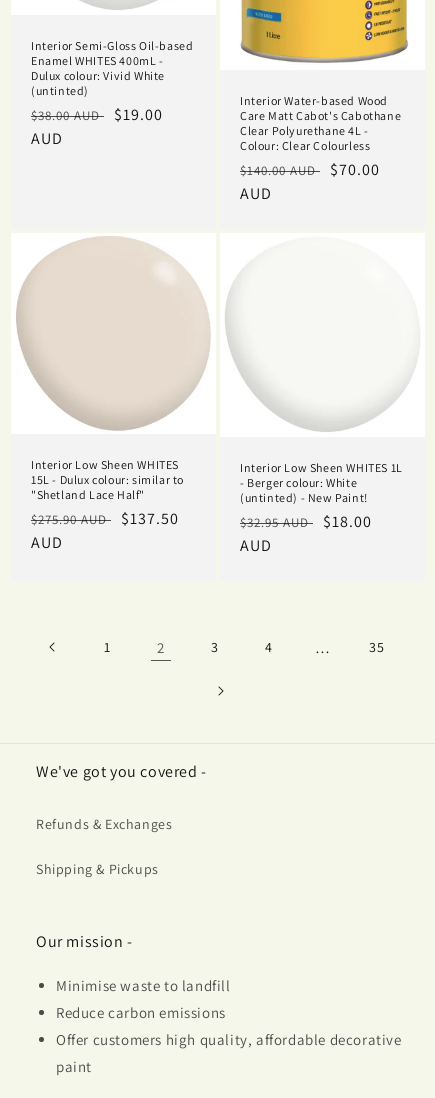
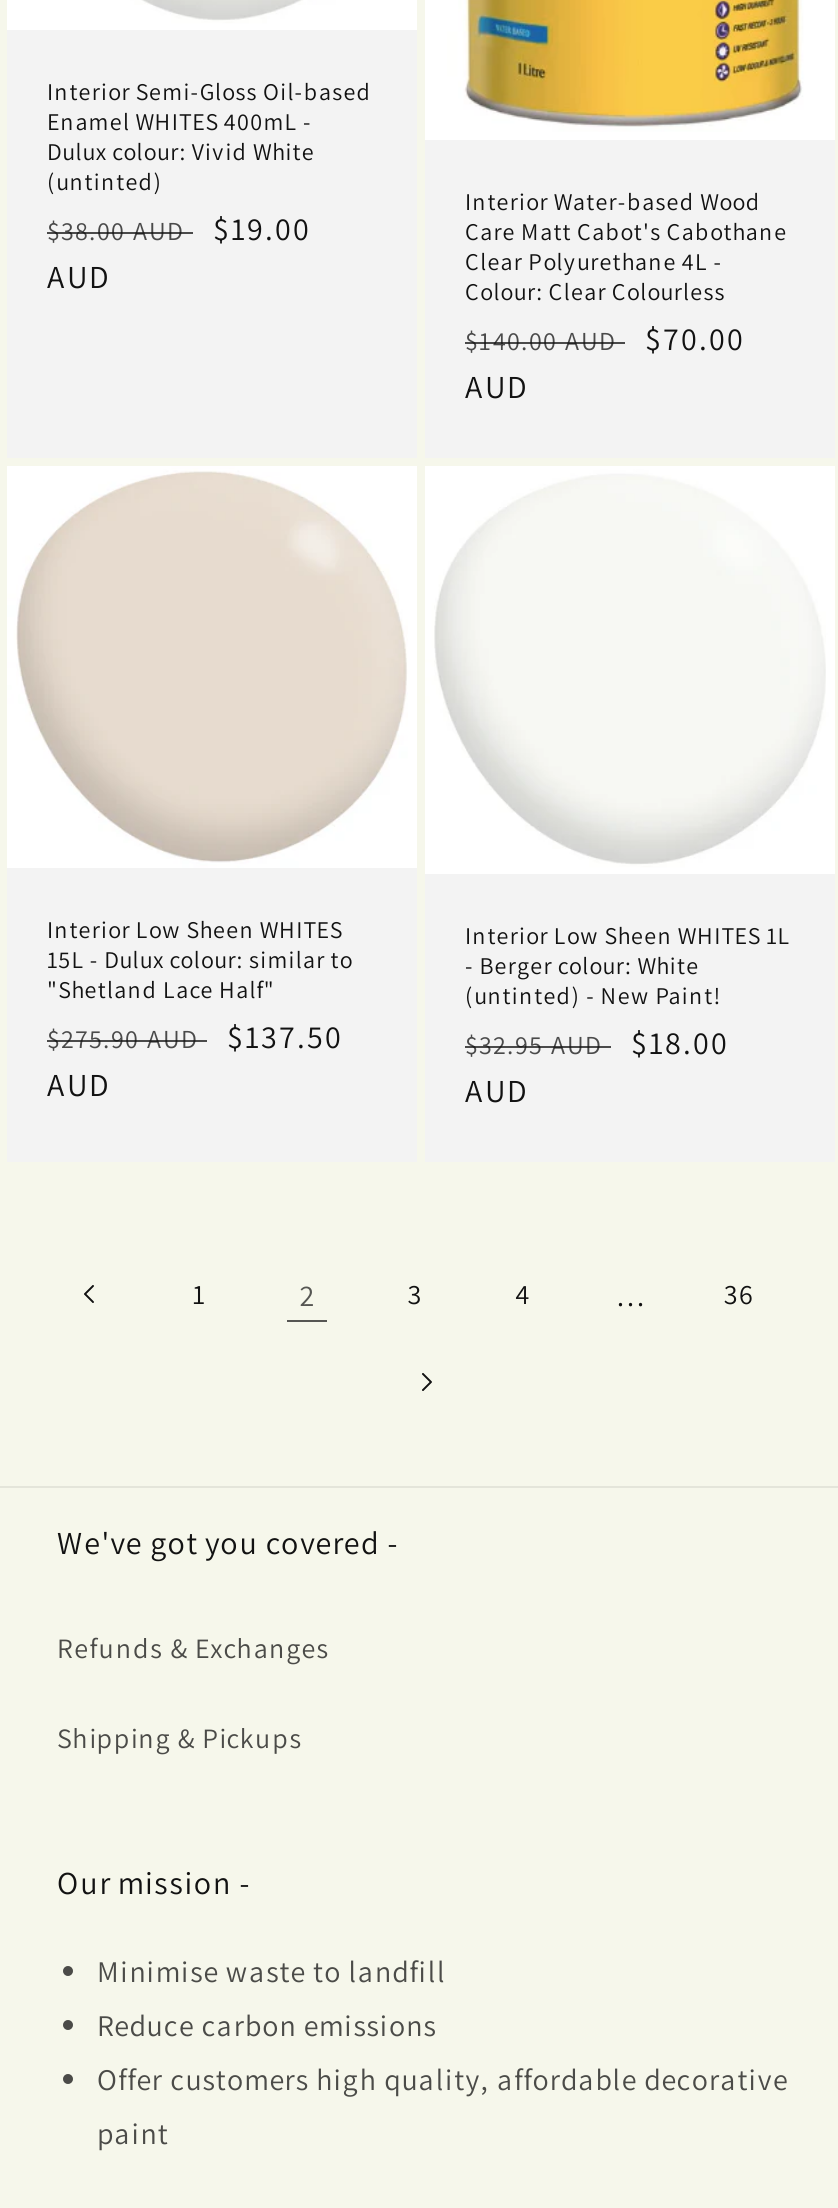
- 35
+ 36
